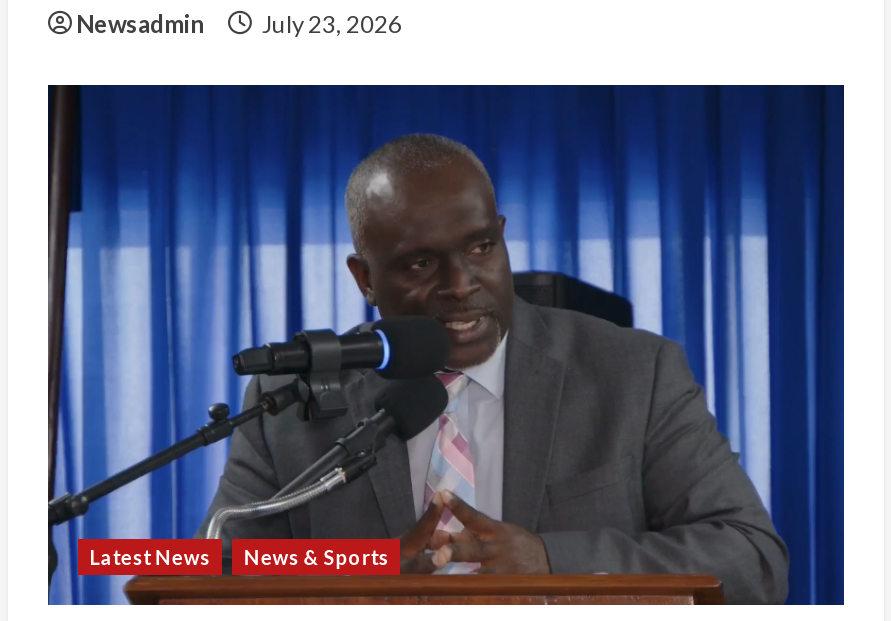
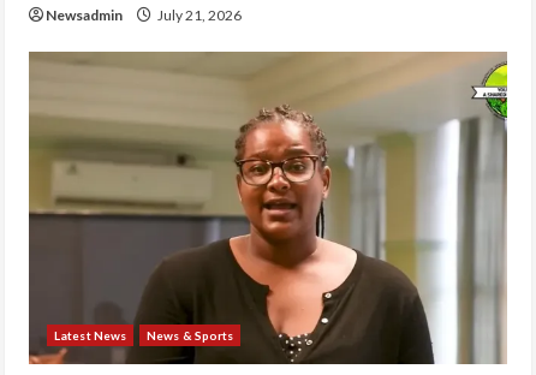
- Newsadmin July 23, 2026
+ Newsadmin July 21, 2026

- [image]
+ [image]
